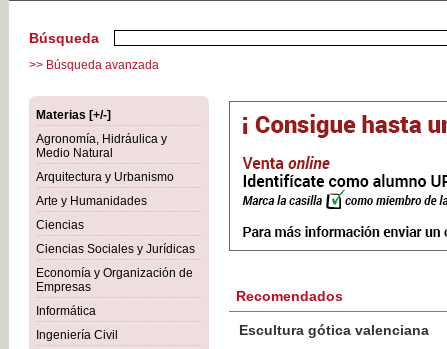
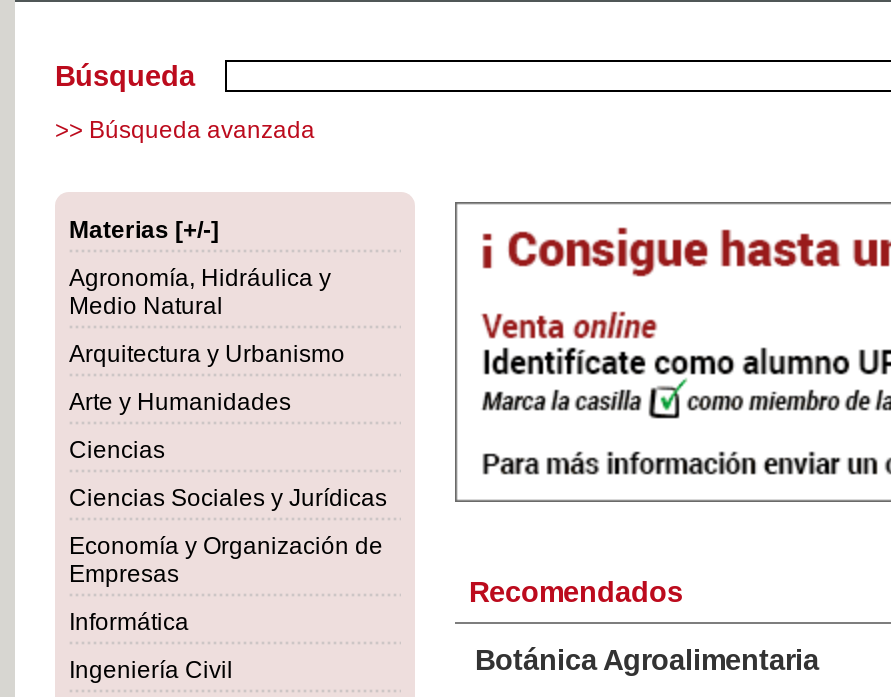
- Escultura gótica valenciana
+ Botánica Agroalimentaria
